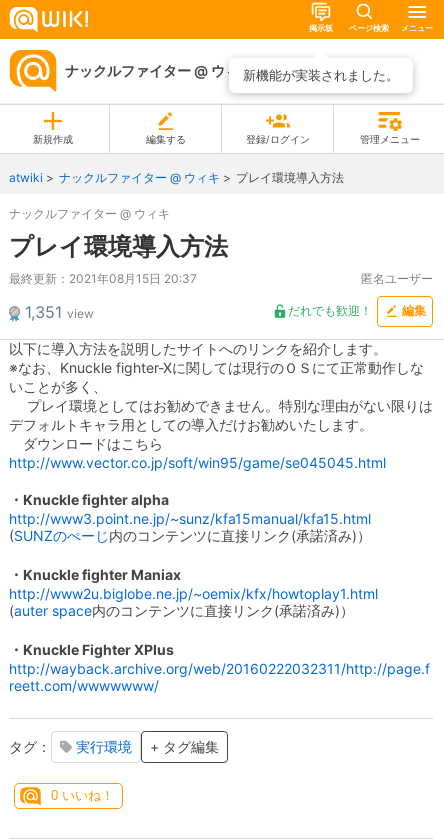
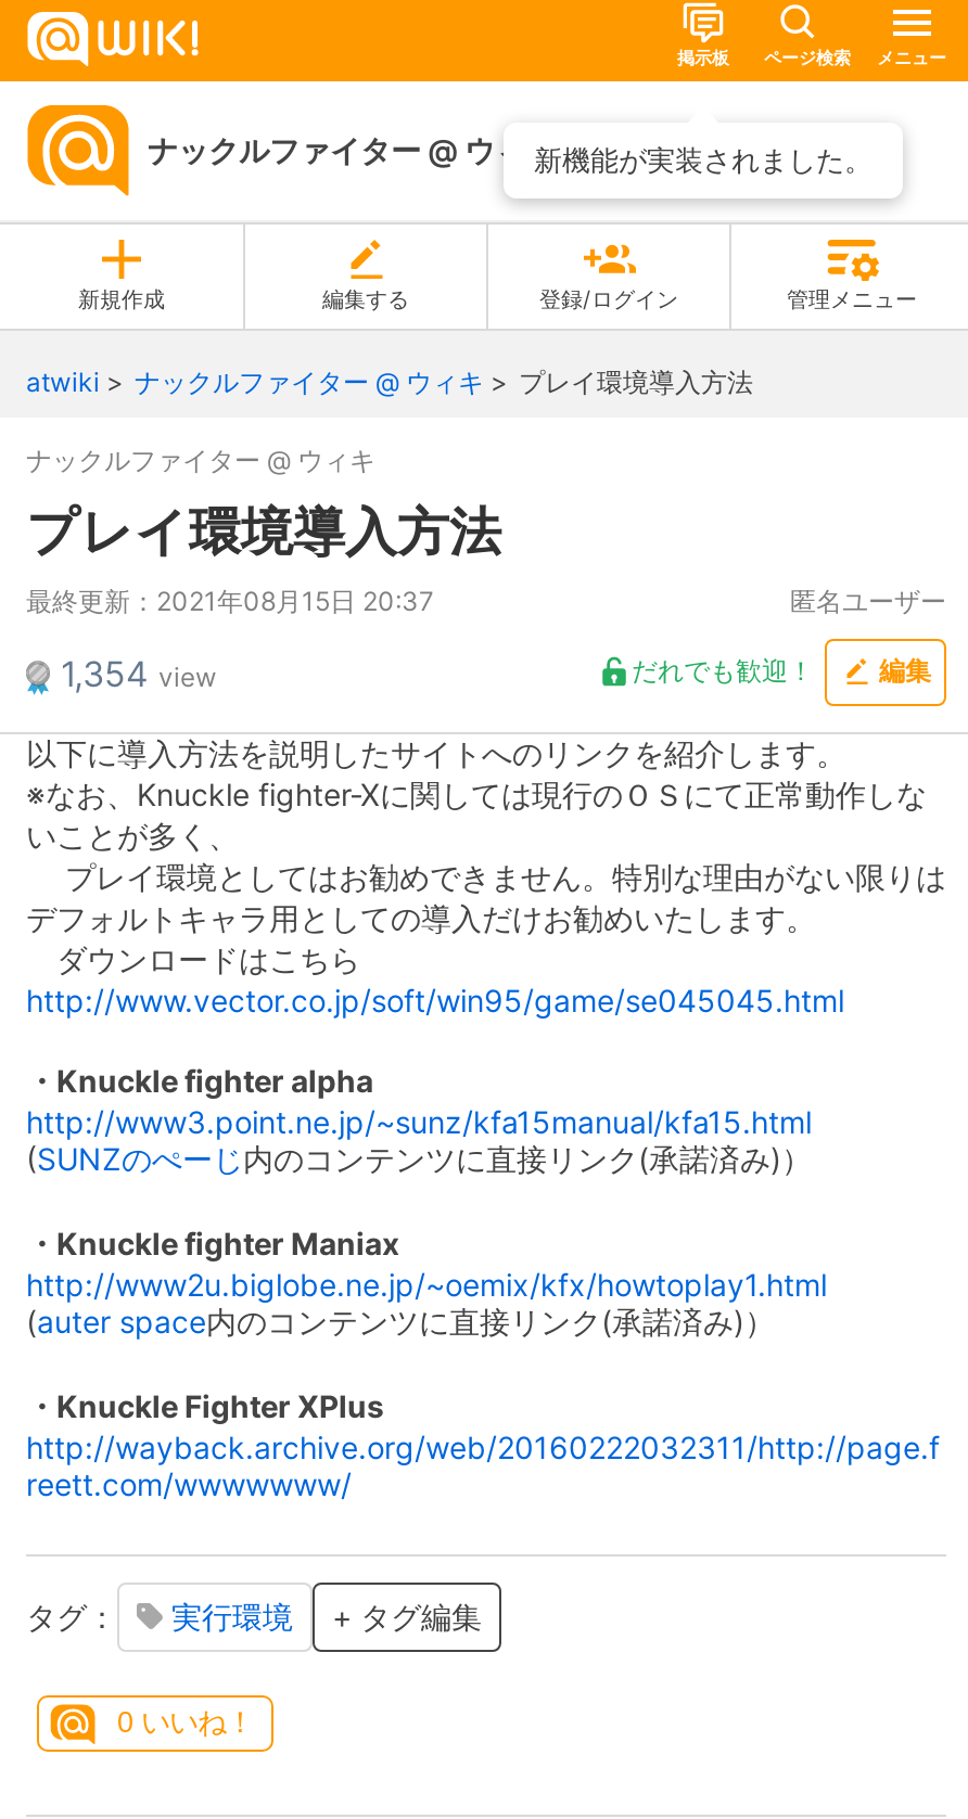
- 1,351 view
+ 1,354 view
